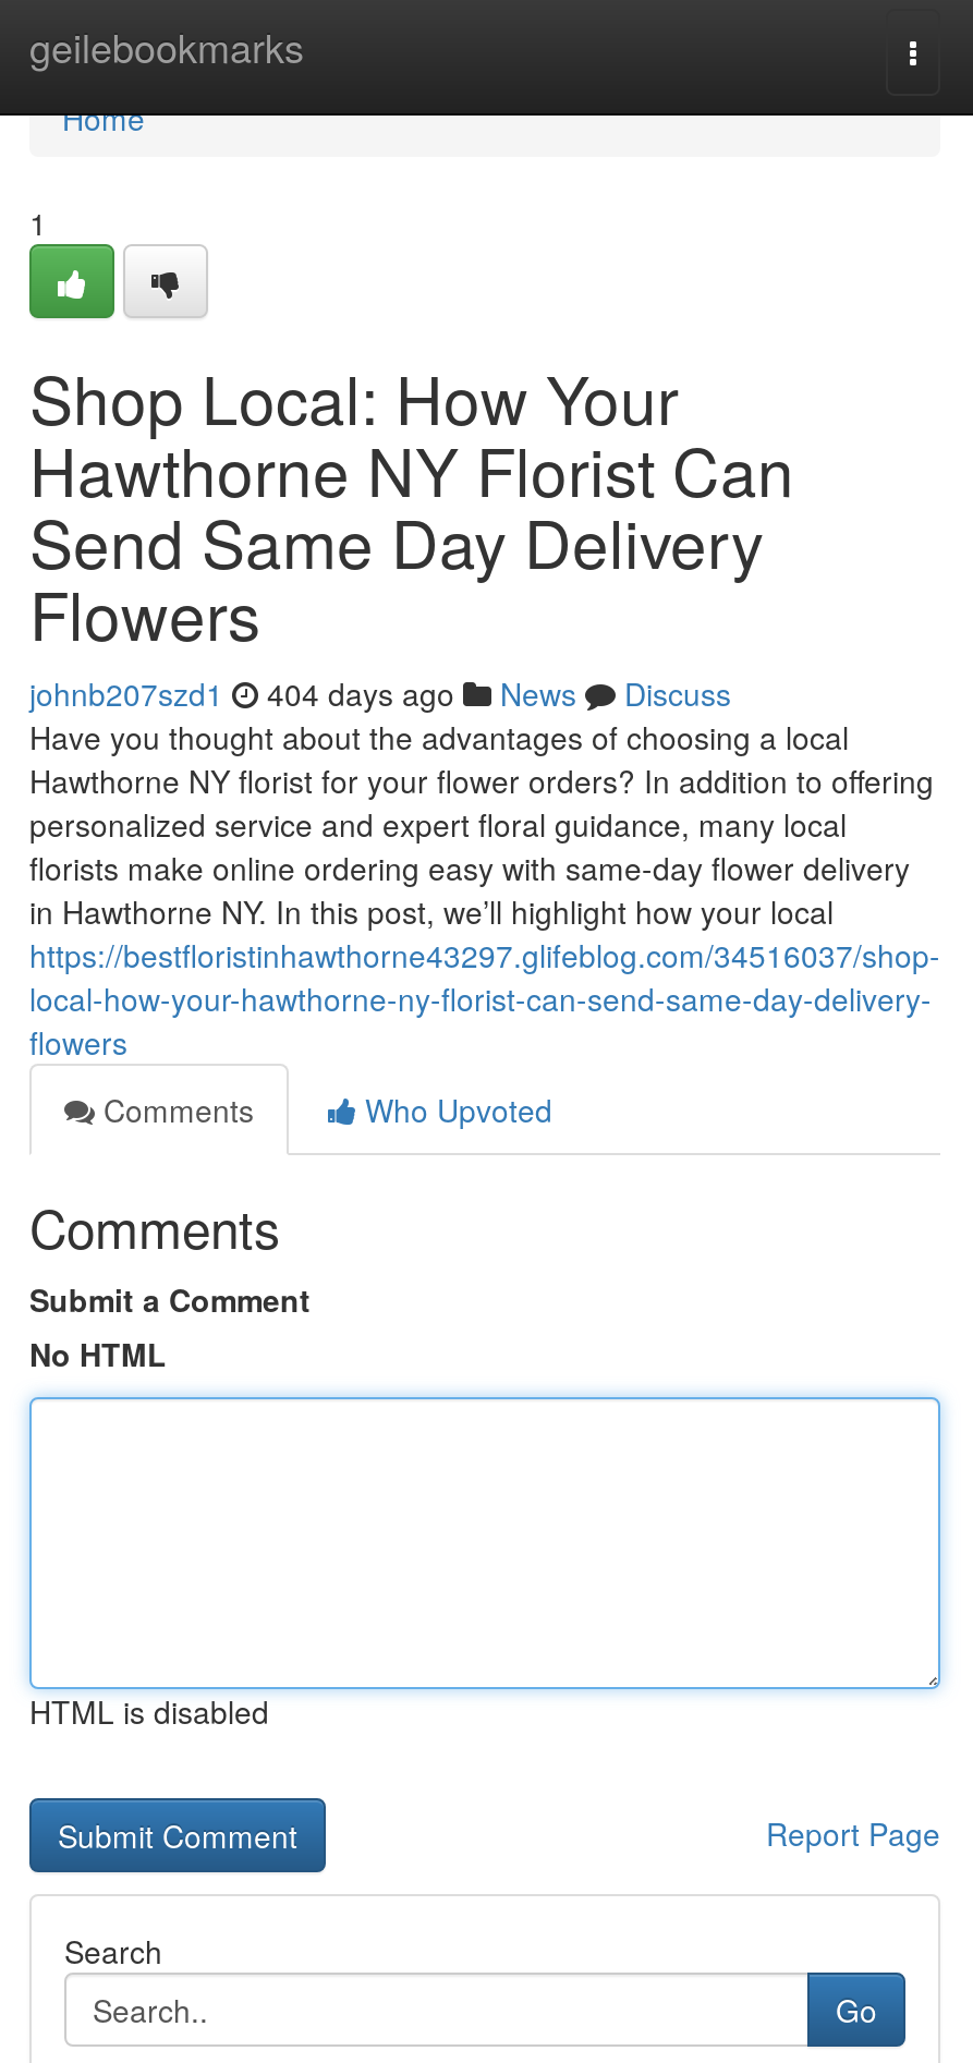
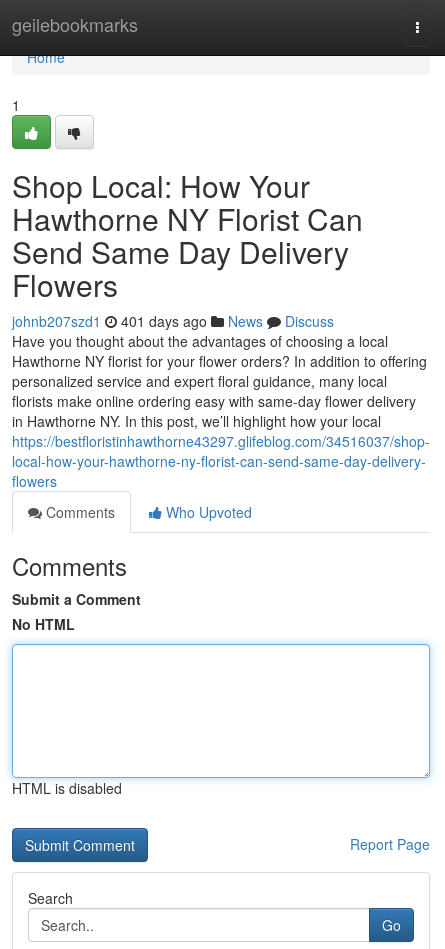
- johnb207szd1 404 days ago News Discuss
+ johnb207szd1 401 days ago News Discuss
